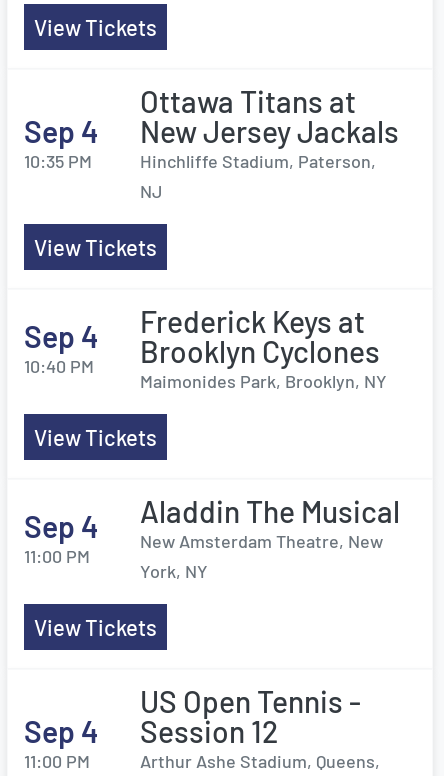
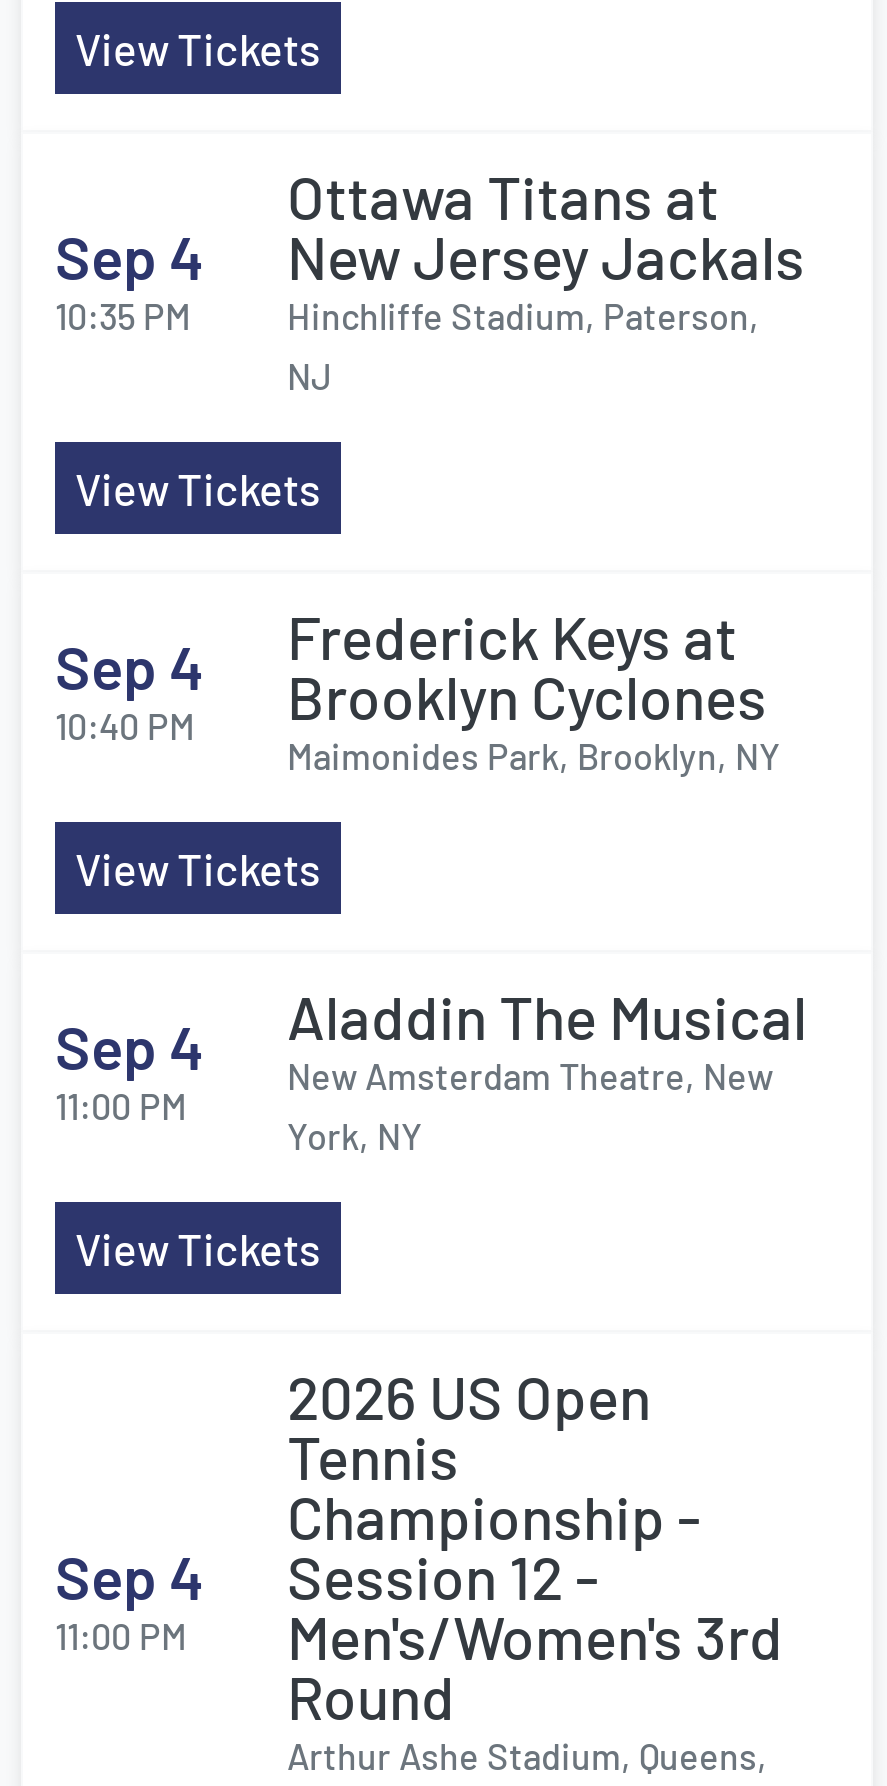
- US Open Tennis -
- Session 12
+ 2026 US Open
+ Tennis
+ Championship -
+ Session 12 -
+ Men's/Women's 3rd
+ Round
